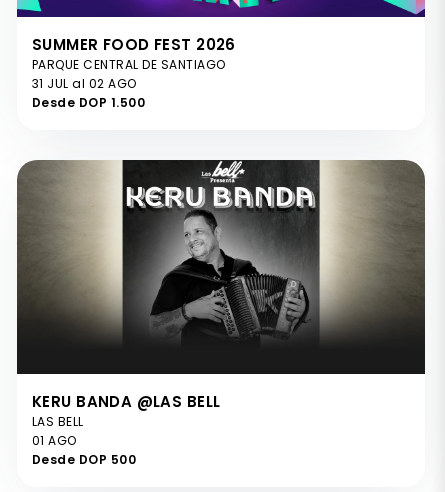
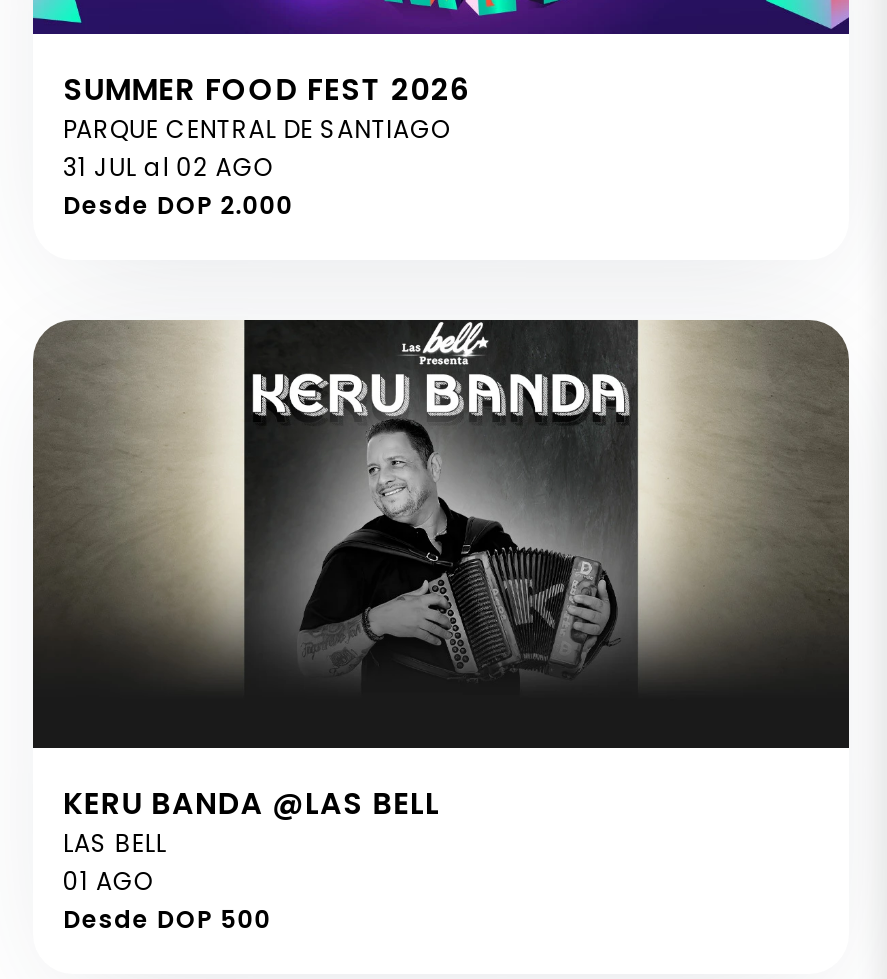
- Desde DOP 1.500
+ Desde DOP 2.000
